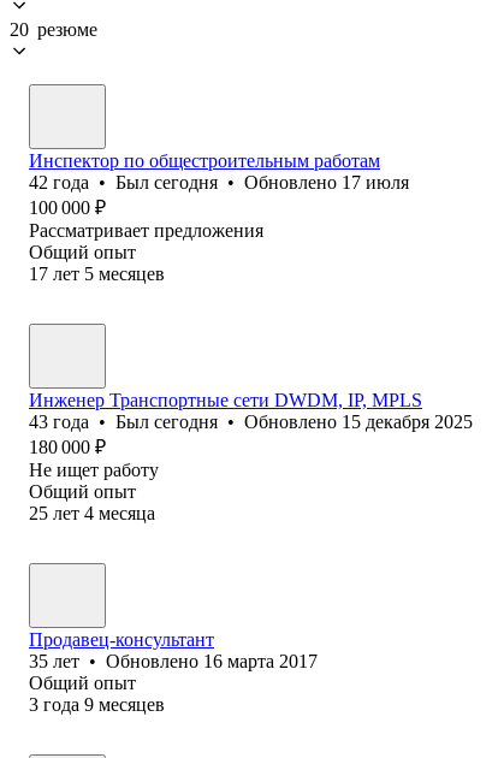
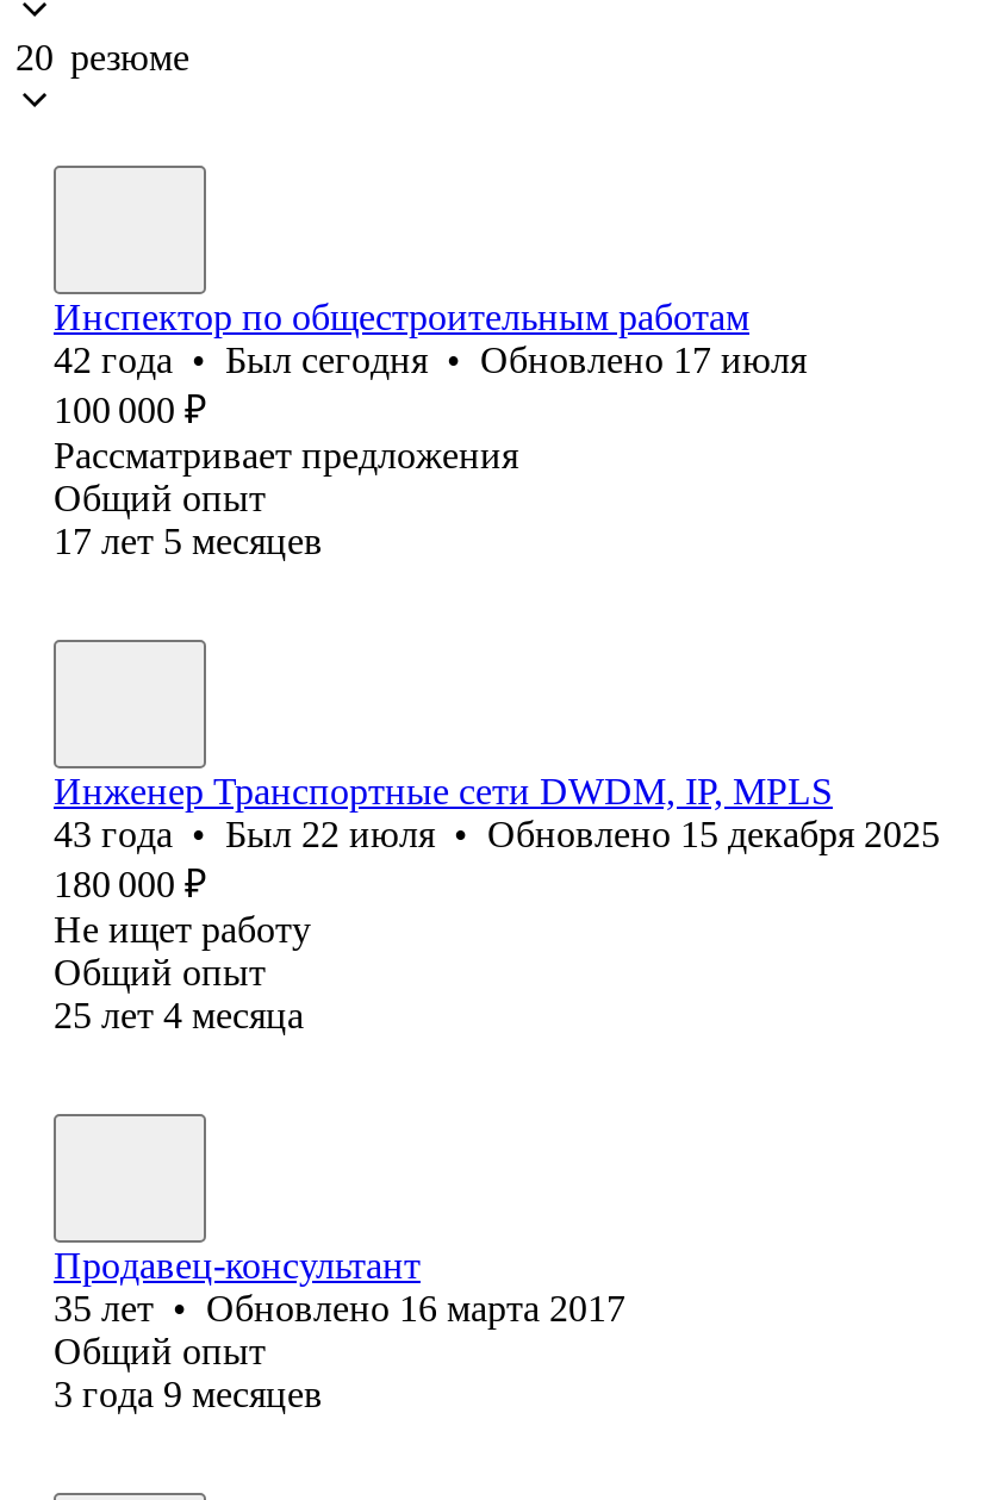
- 43 года • Был сегодня • Обновлено 15 декабря 2025
+ 43 года • Был 22 июля • Обновлено 15 декабря 2025
